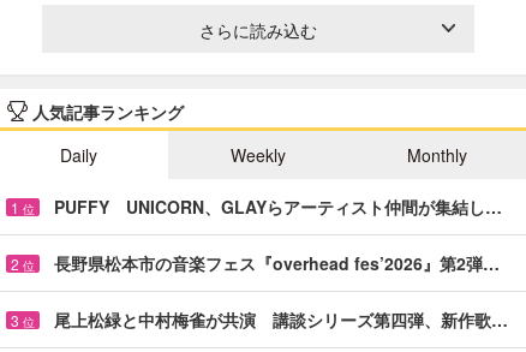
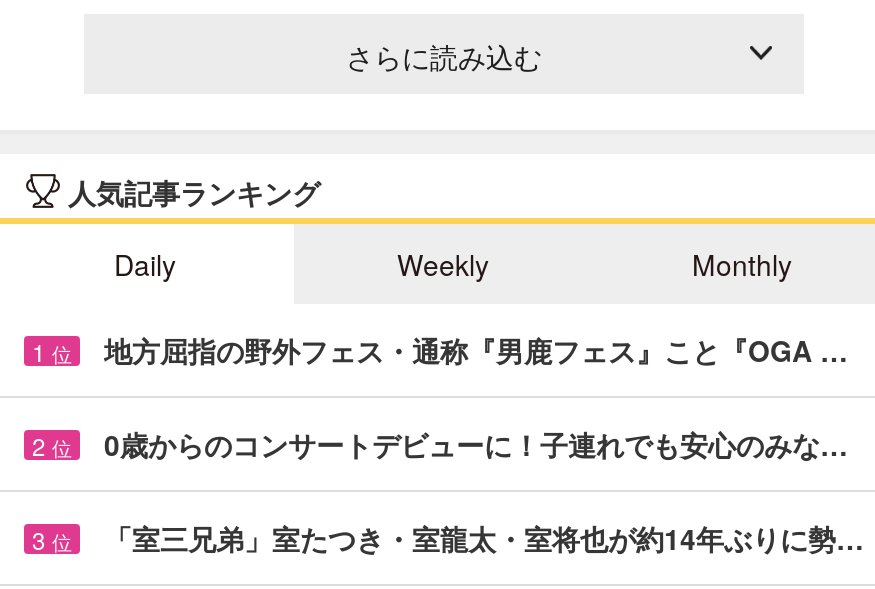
- PUFFY UNICORN、GLAYらアーティスト仲間が集結し…
+ 地方屈指の野外フェス・通称『男鹿フェス』こと『OGA …

- 長野県松本市の音楽フェス『overhead fes’2026』第2弾…
+ 0歳からのコンサートデビューに！子連れでも安心のみな…

- 尾上松緑と中村梅雀が共演 講談シリーズ第四弾、新作歌…
+ 「室三兄弟」室たつき・室龍太・室将也が約14年ぶりに勢…
